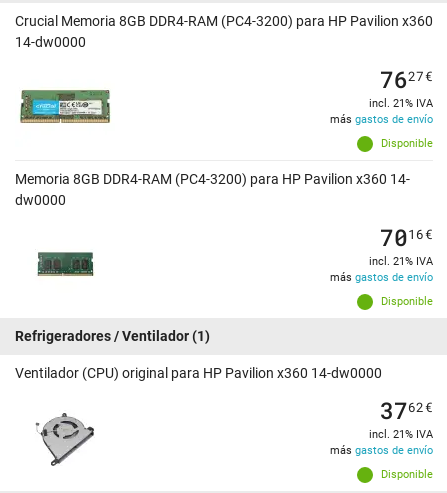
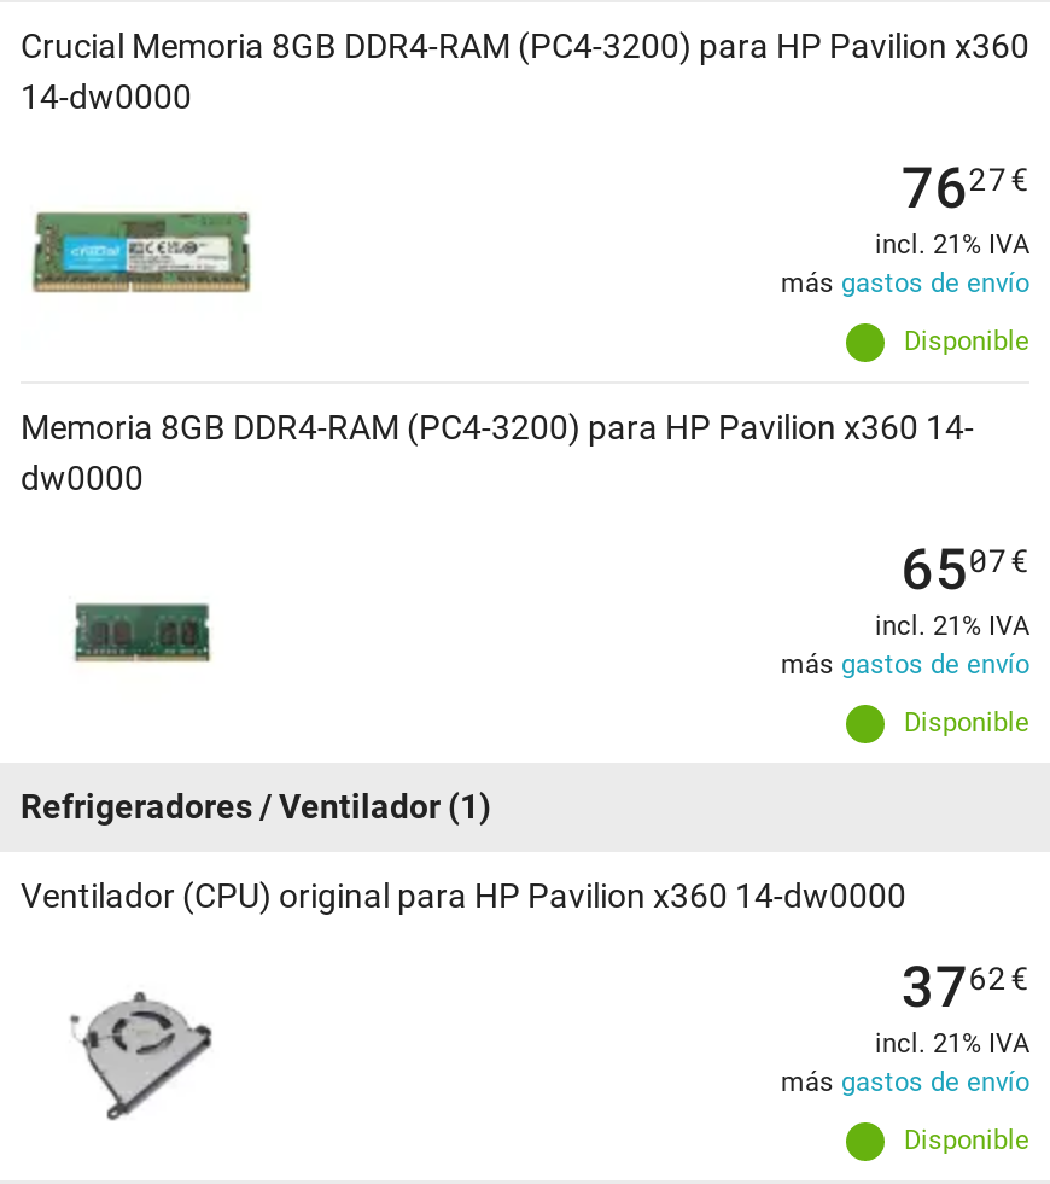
- 7016 €
+ 6507 €
